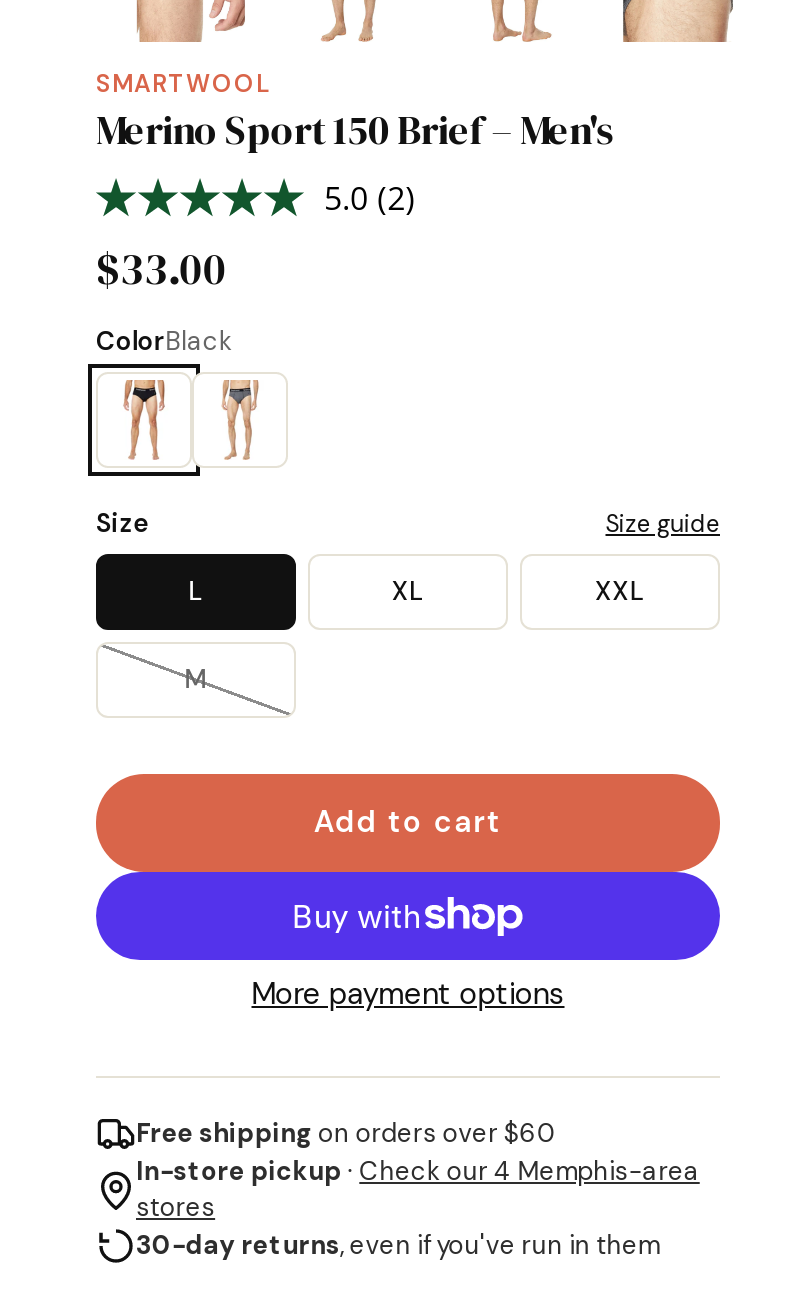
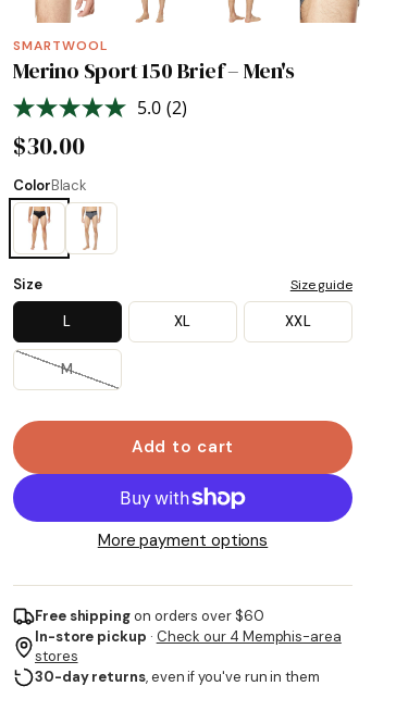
- $33.00
+ $30.00
